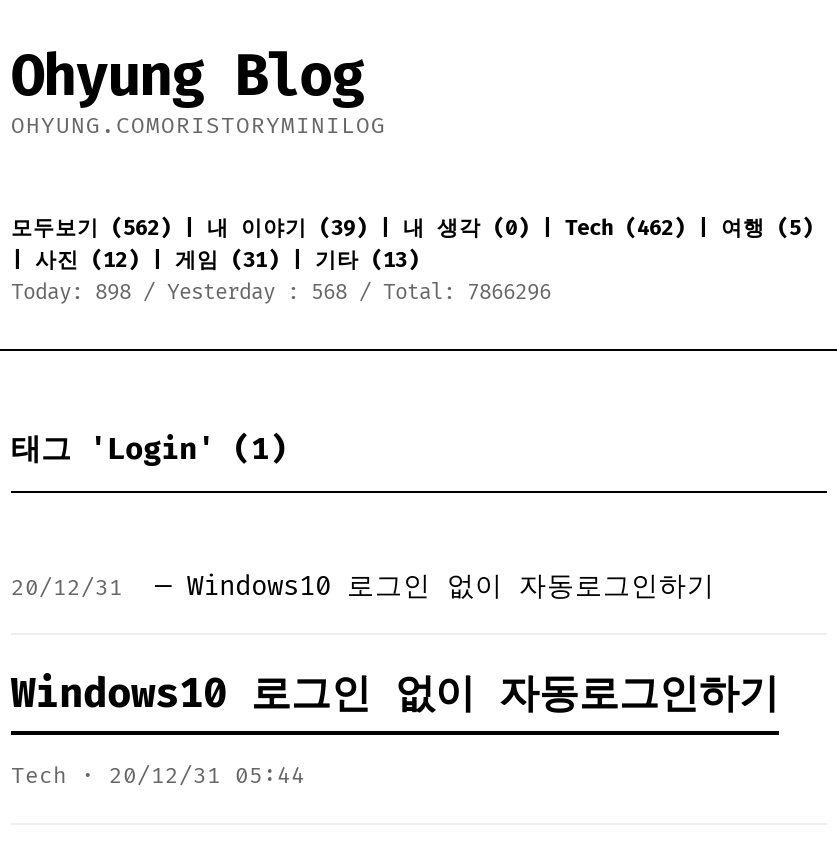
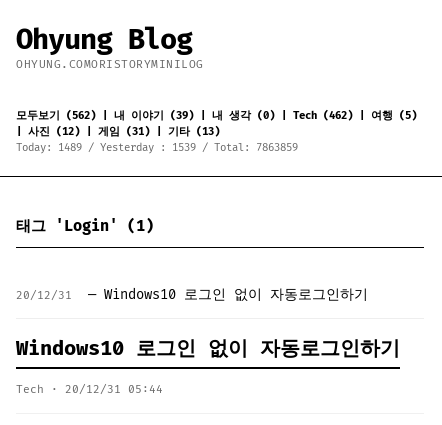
- Today: 898 / Yesterday : 568 / Total: 7866296
+ Today: 1489 / Yesterday : 1539 / Total: 7863859
